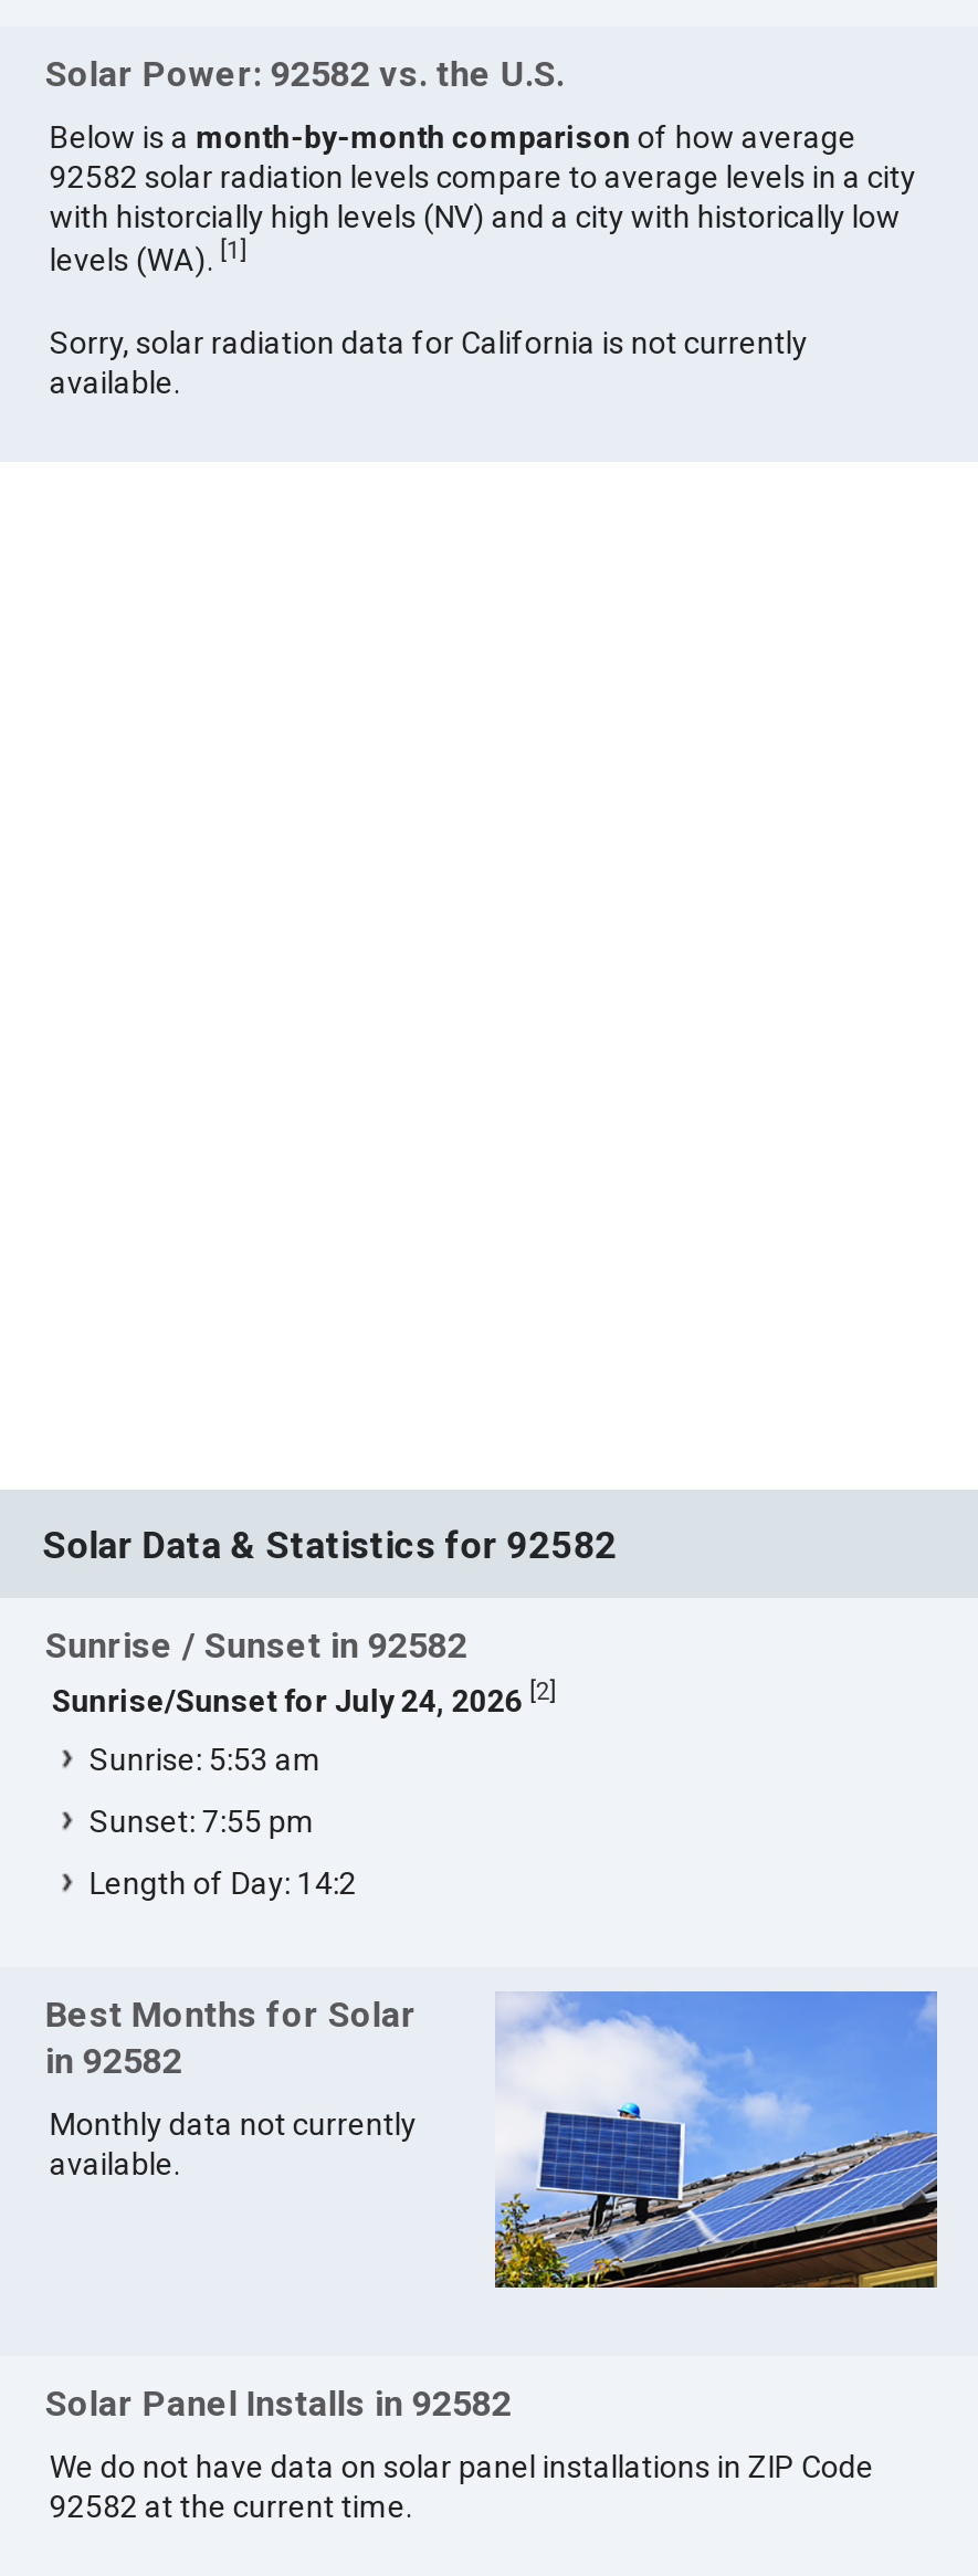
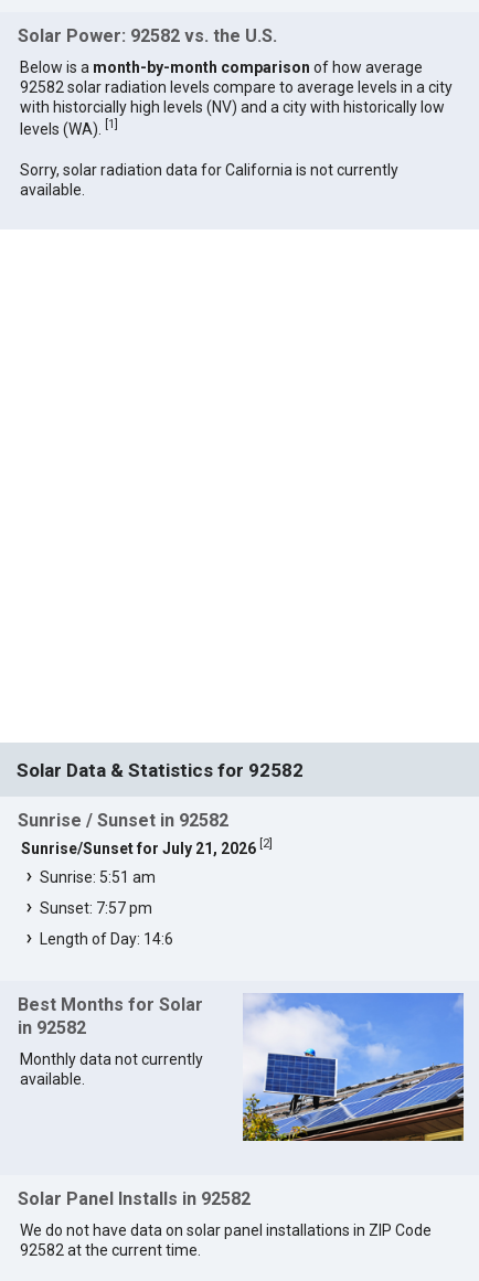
- Sunrise/Sunset for July 24, 2026 [2]
+ Sunrise/Sunset for July 21, 2026 [2]

- Sunrise: 5:53 am
+ Sunrise: 5:51 am

- Sunset: 7:55 pm
+ Sunset: 7:57 pm

- Length of Day: 14:2
+ Length of Day: 14:6
